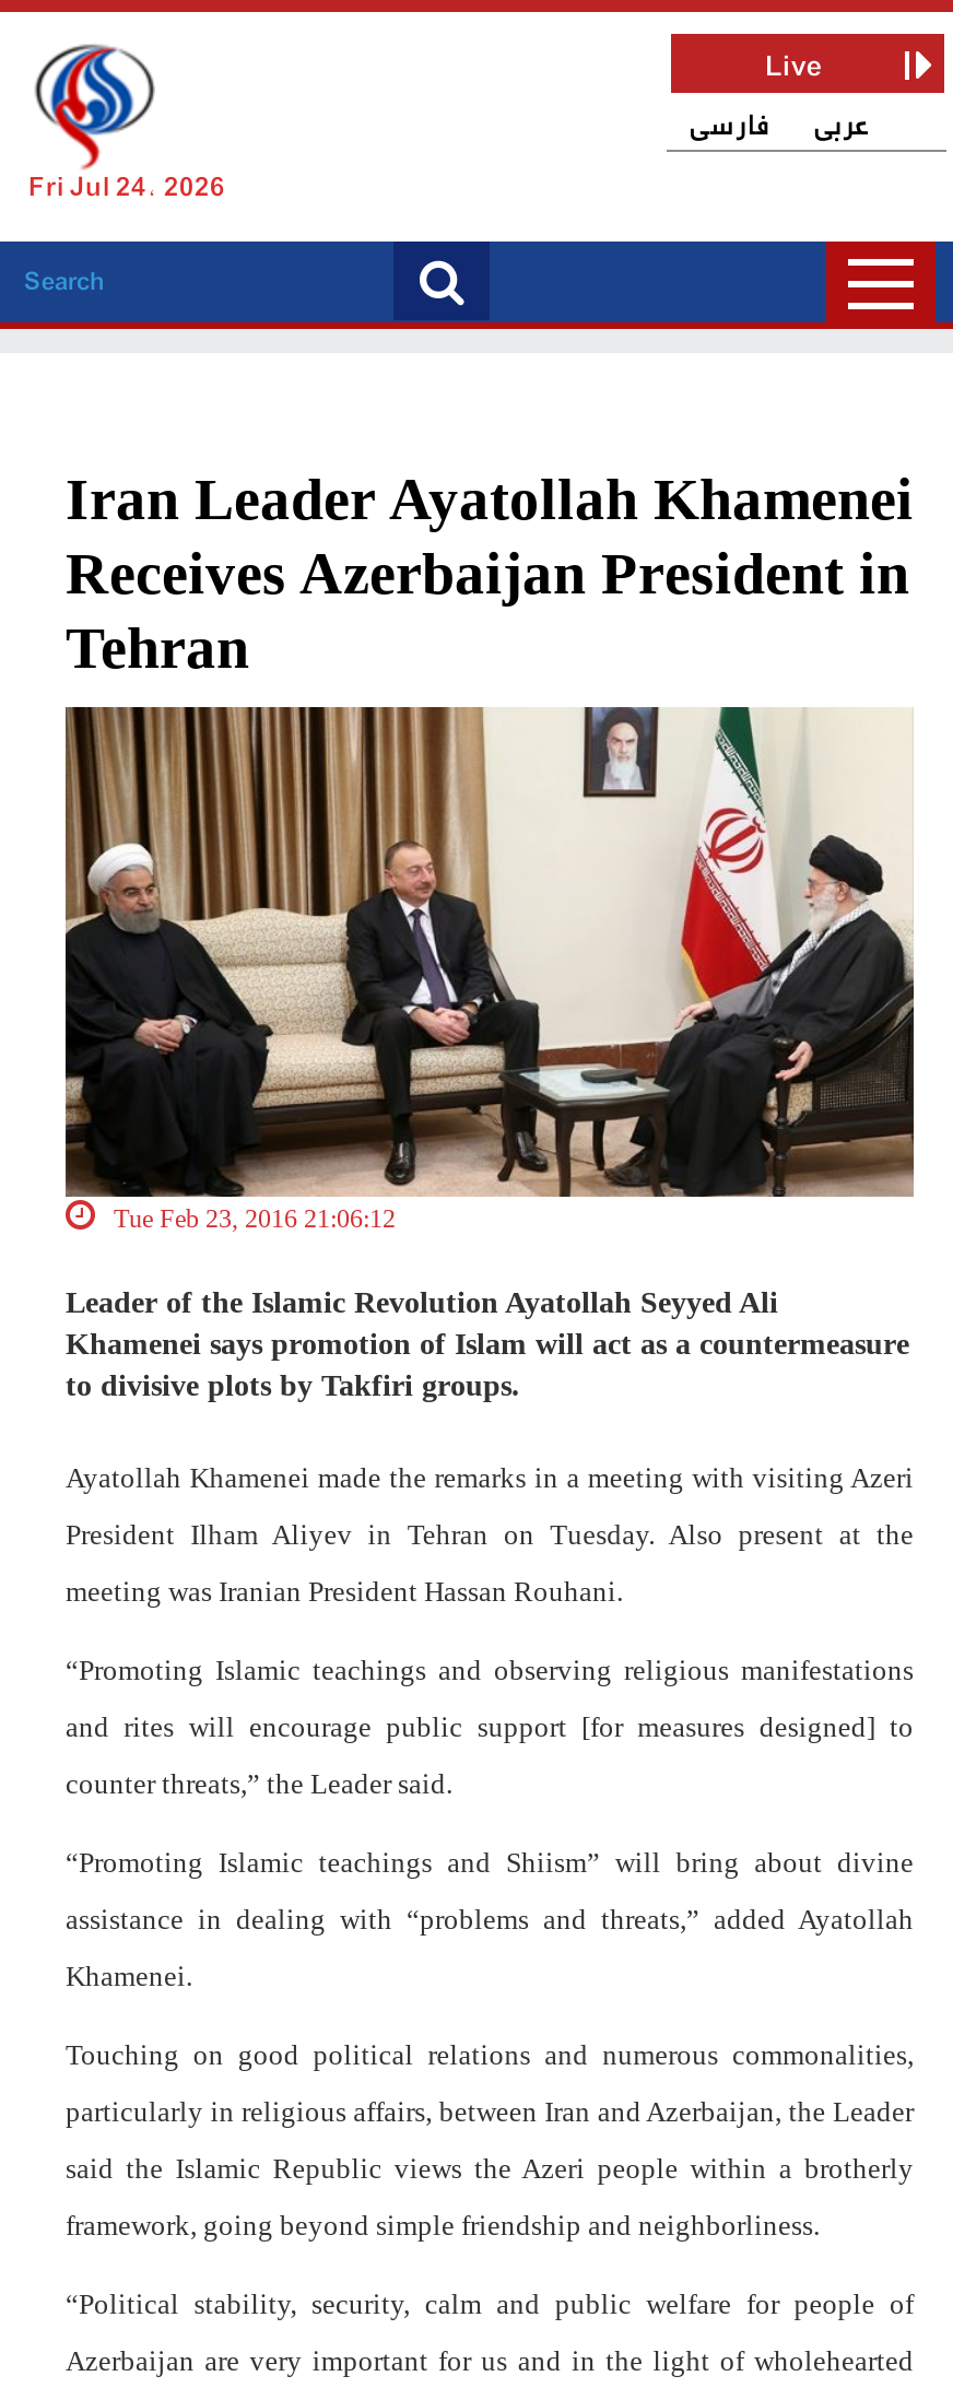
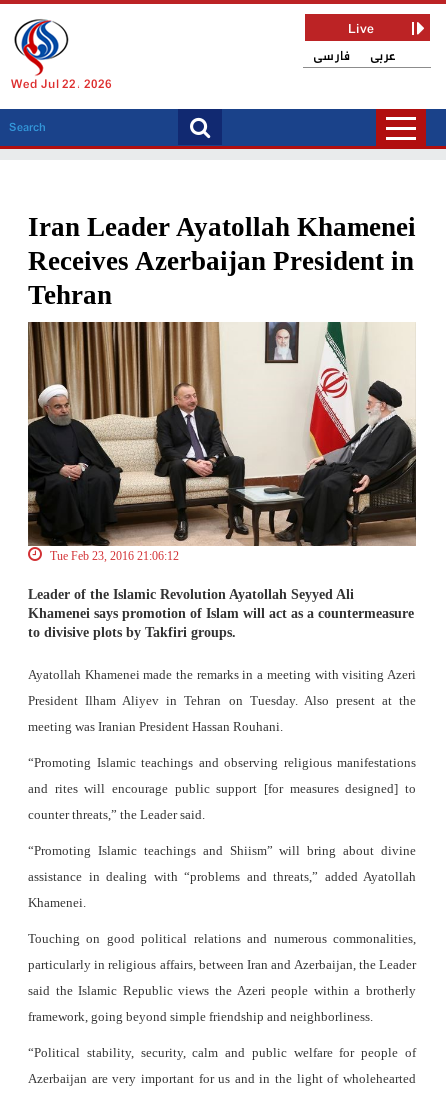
- Fri Jul 24, 2026
+ Wed Jul 22, 2026
